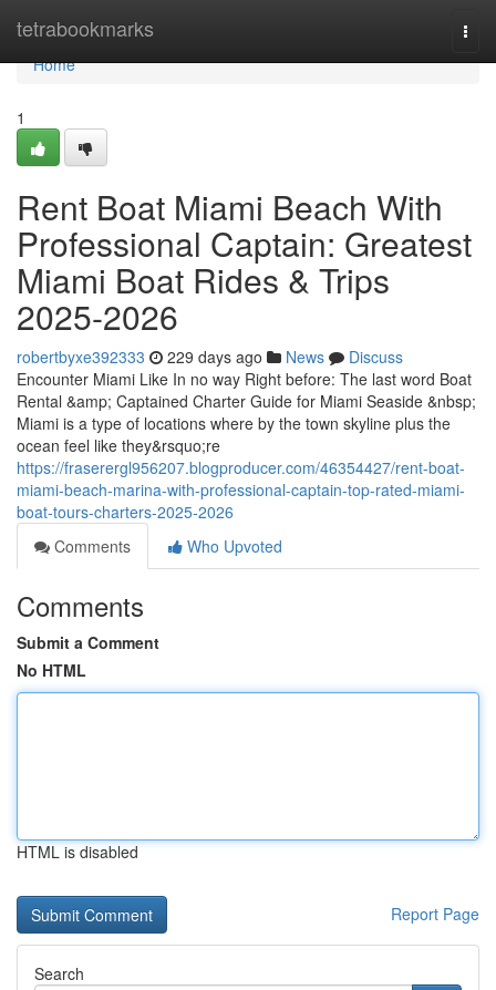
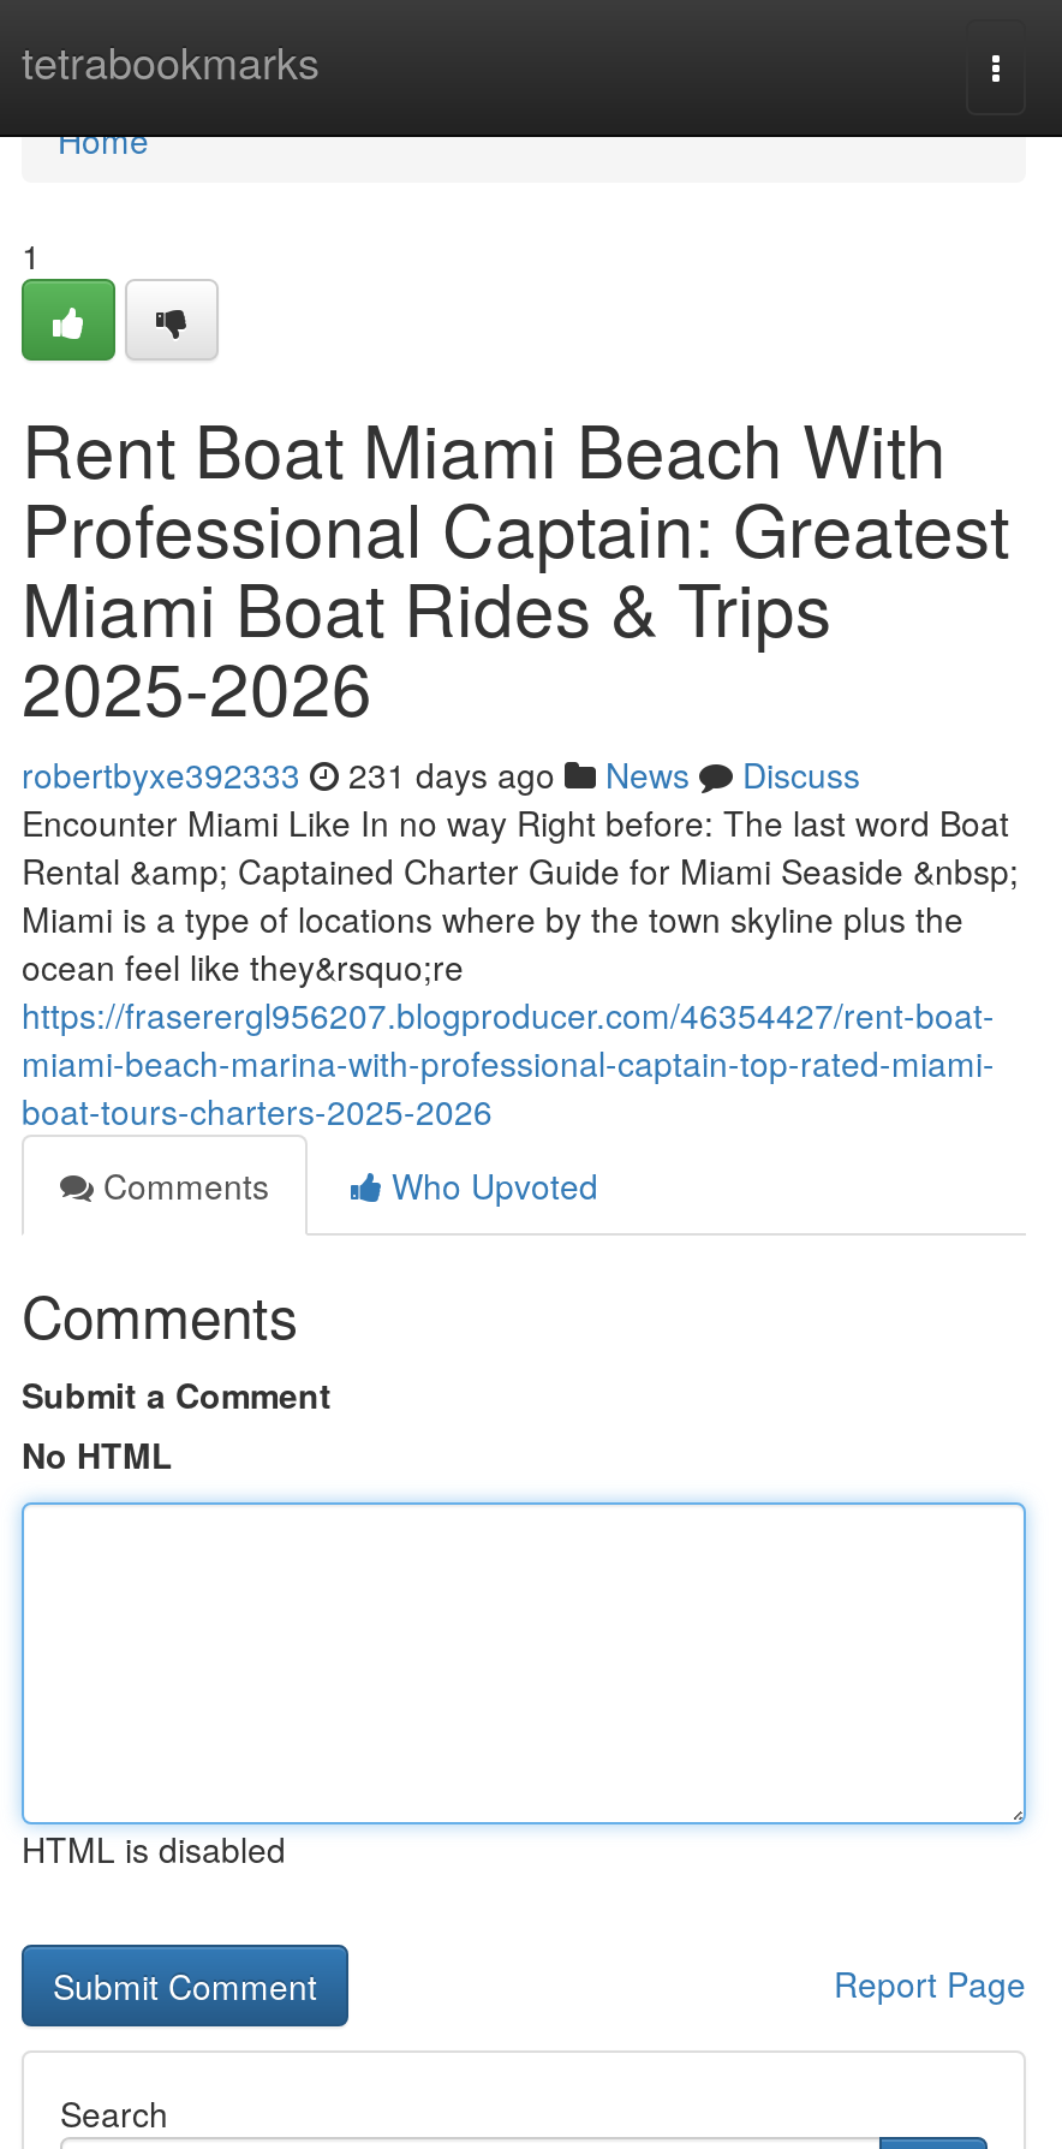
- robertbyxe392333 229 days ago News Discuss
+ robertbyxe392333 231 days ago News Discuss
